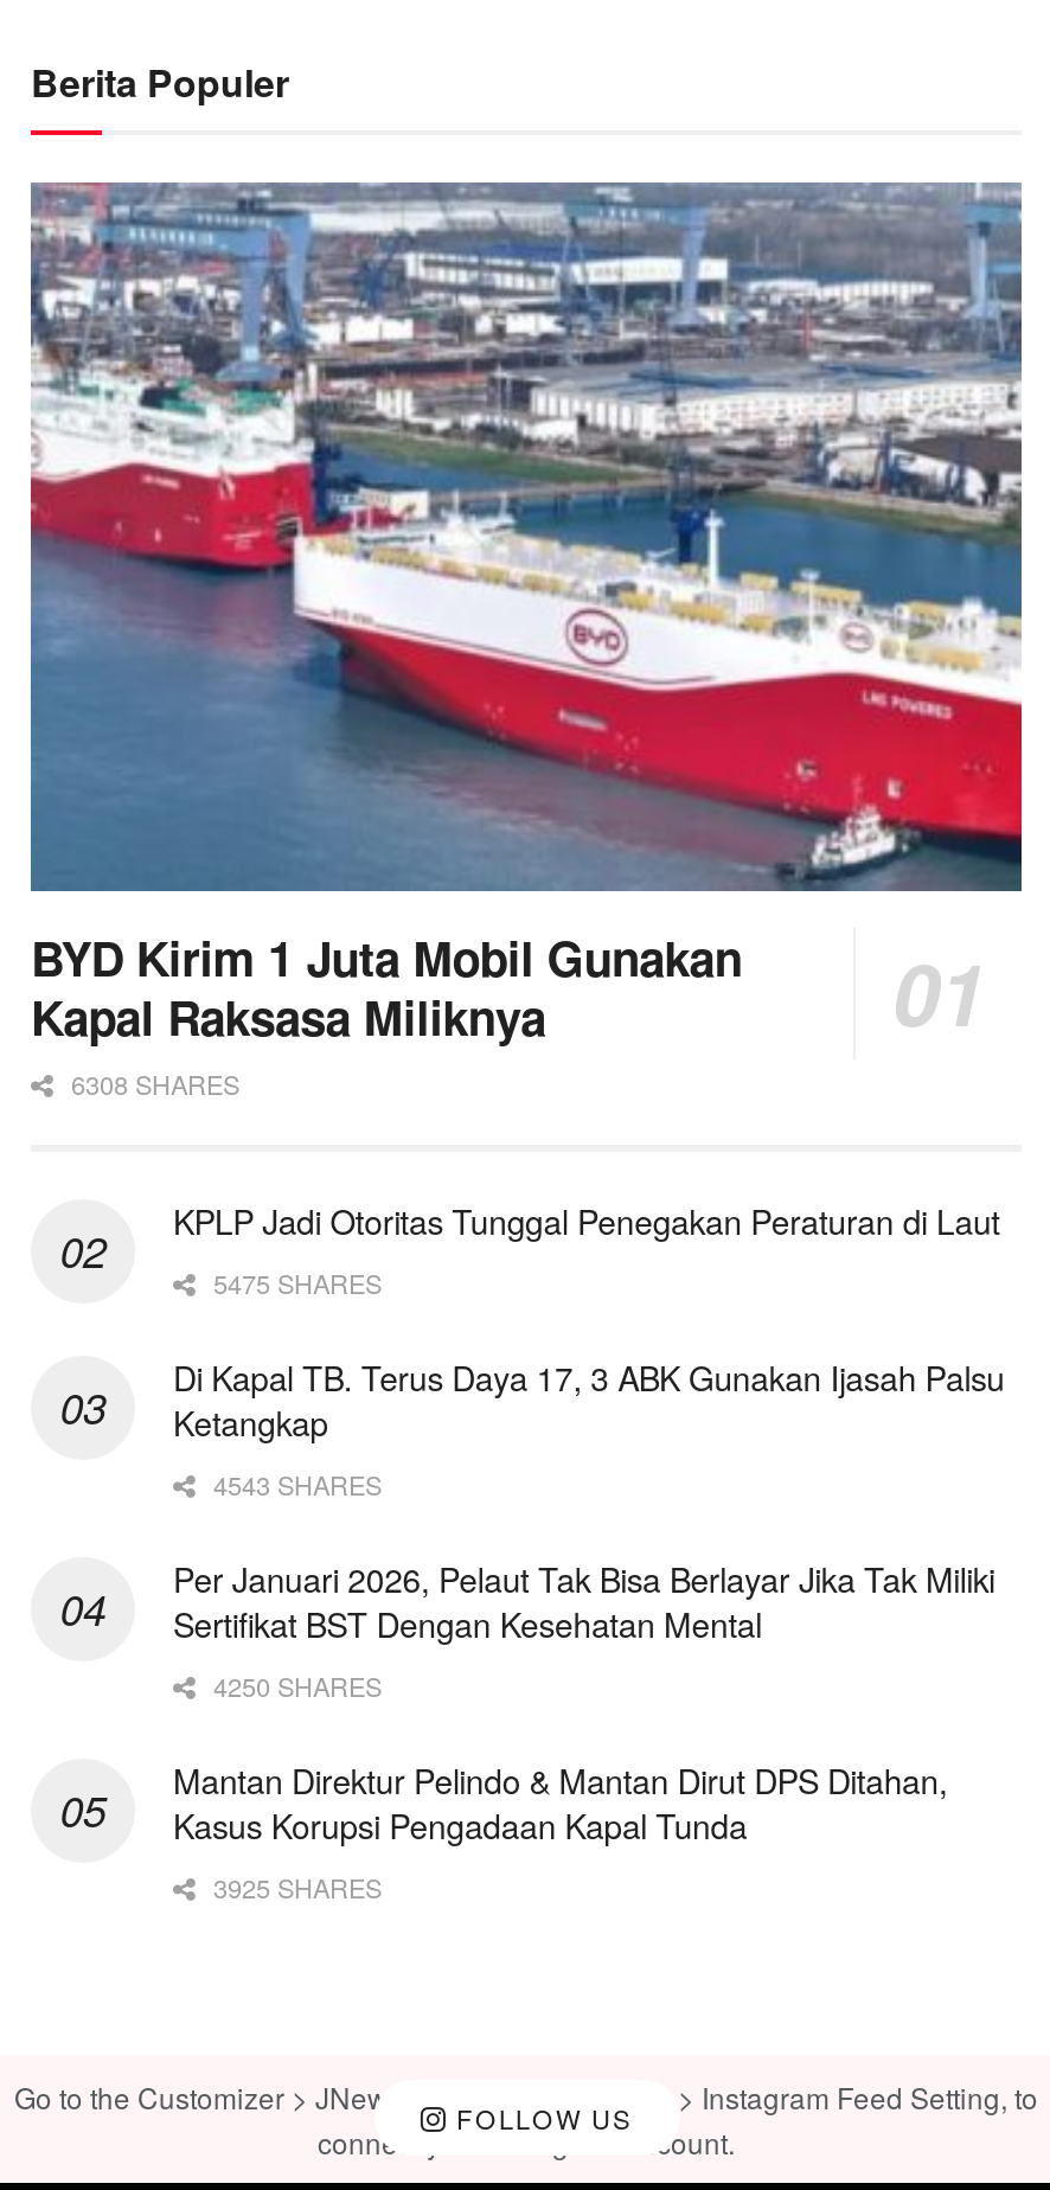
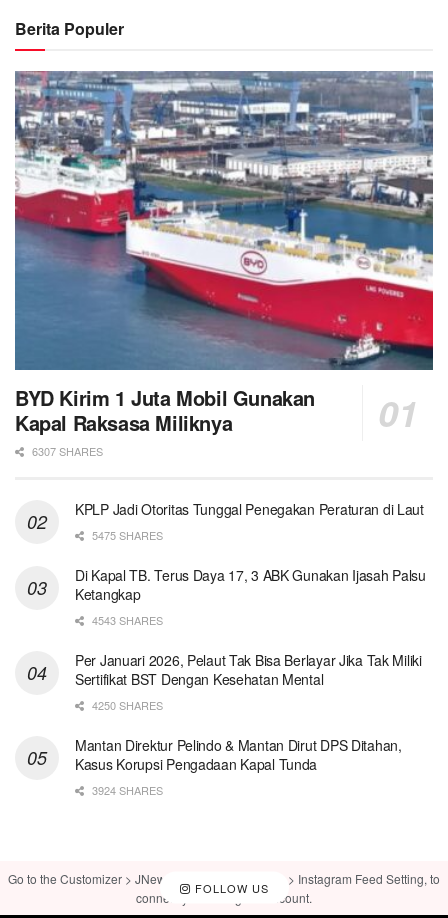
- 6308 SHARES
+ 6307 SHARES

- 3925 SHARES
+ 3924 SHARES
